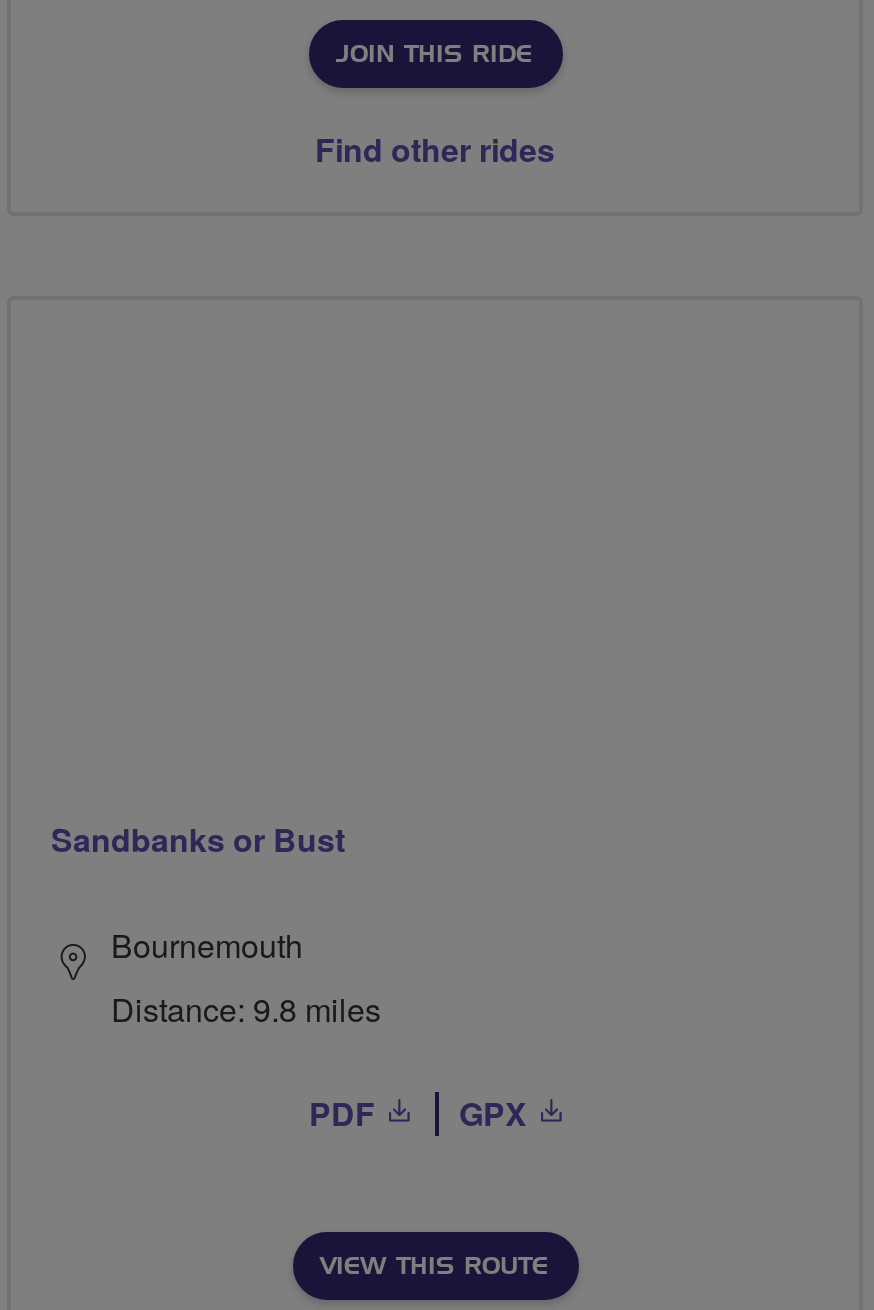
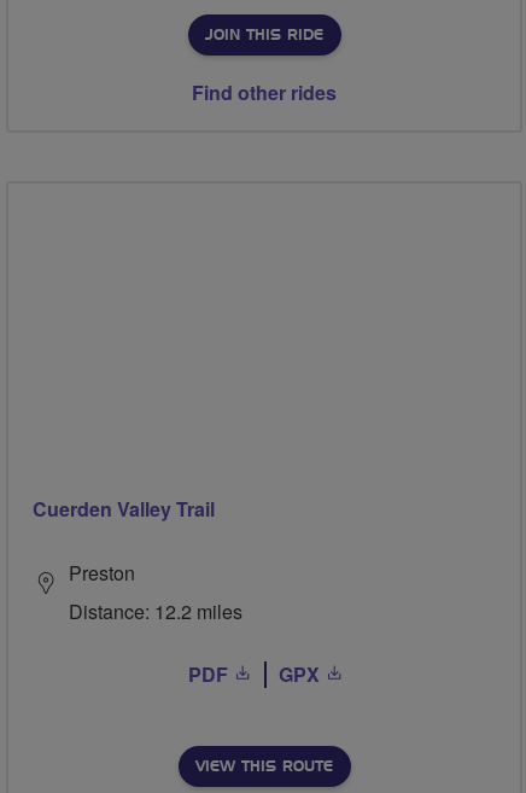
- Sandbanks or Bust
+ Cuerden Valley Trail

- Bournemouth
- Distance: 9.8 miles
+ Preston
+ Distance: 12.2 miles
